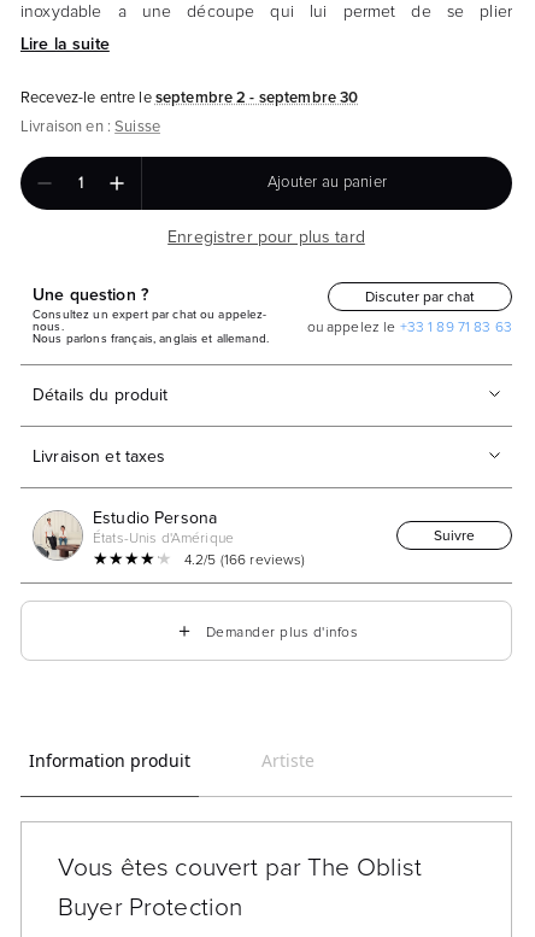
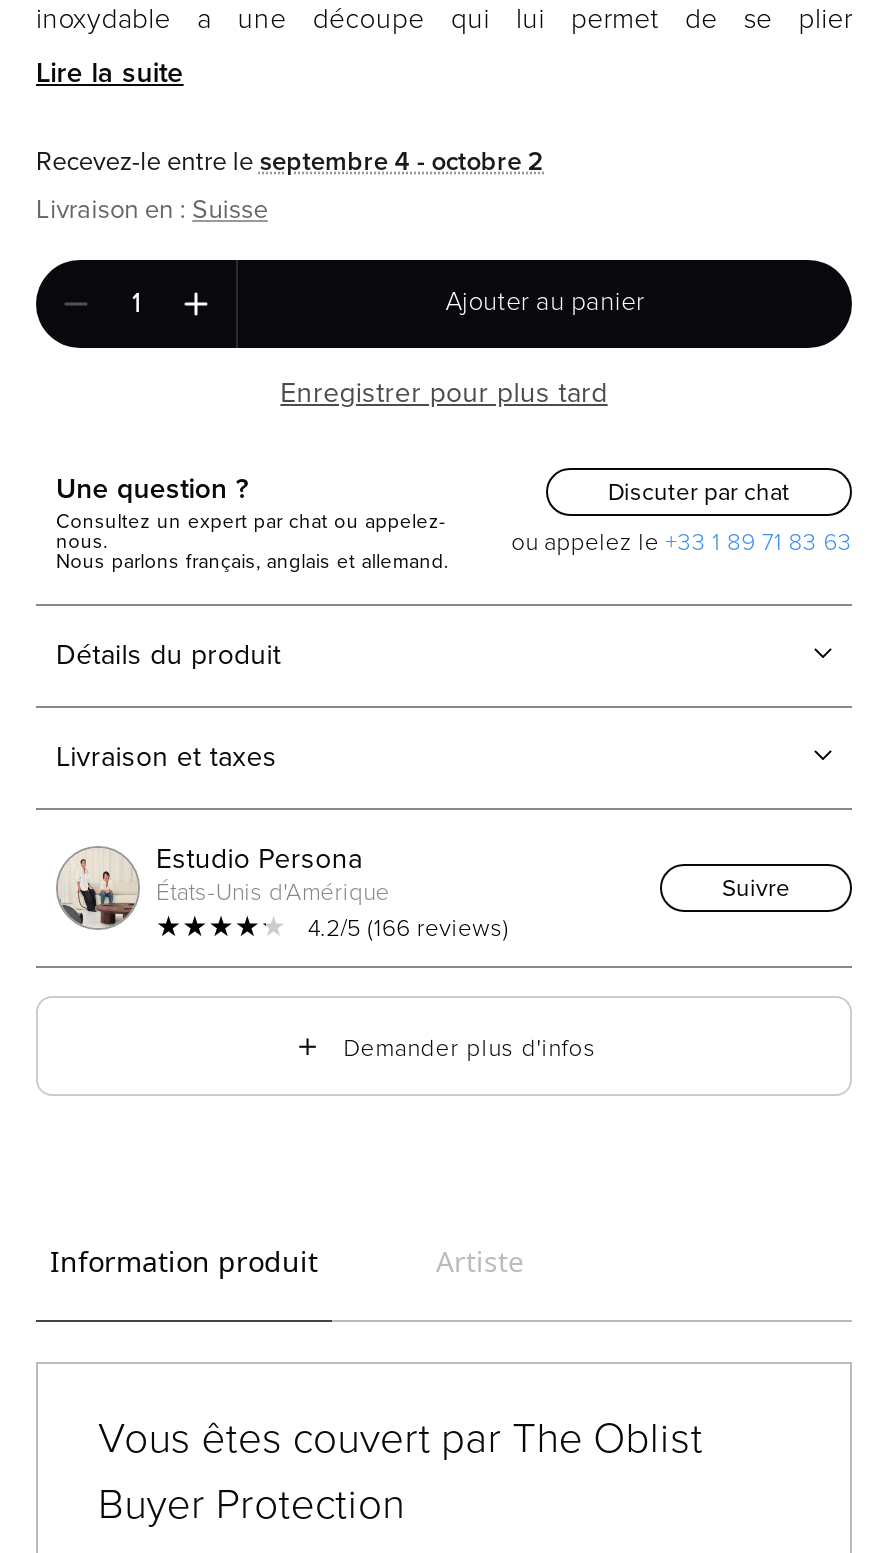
- Recevez-le entre le septembre 2 - septembre 30
+ Recevez-le entre le septembre 4 - octobre 2
